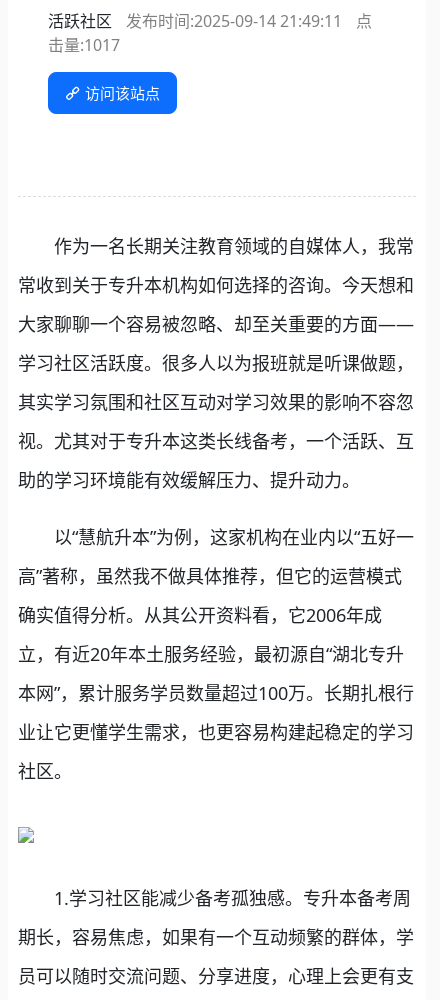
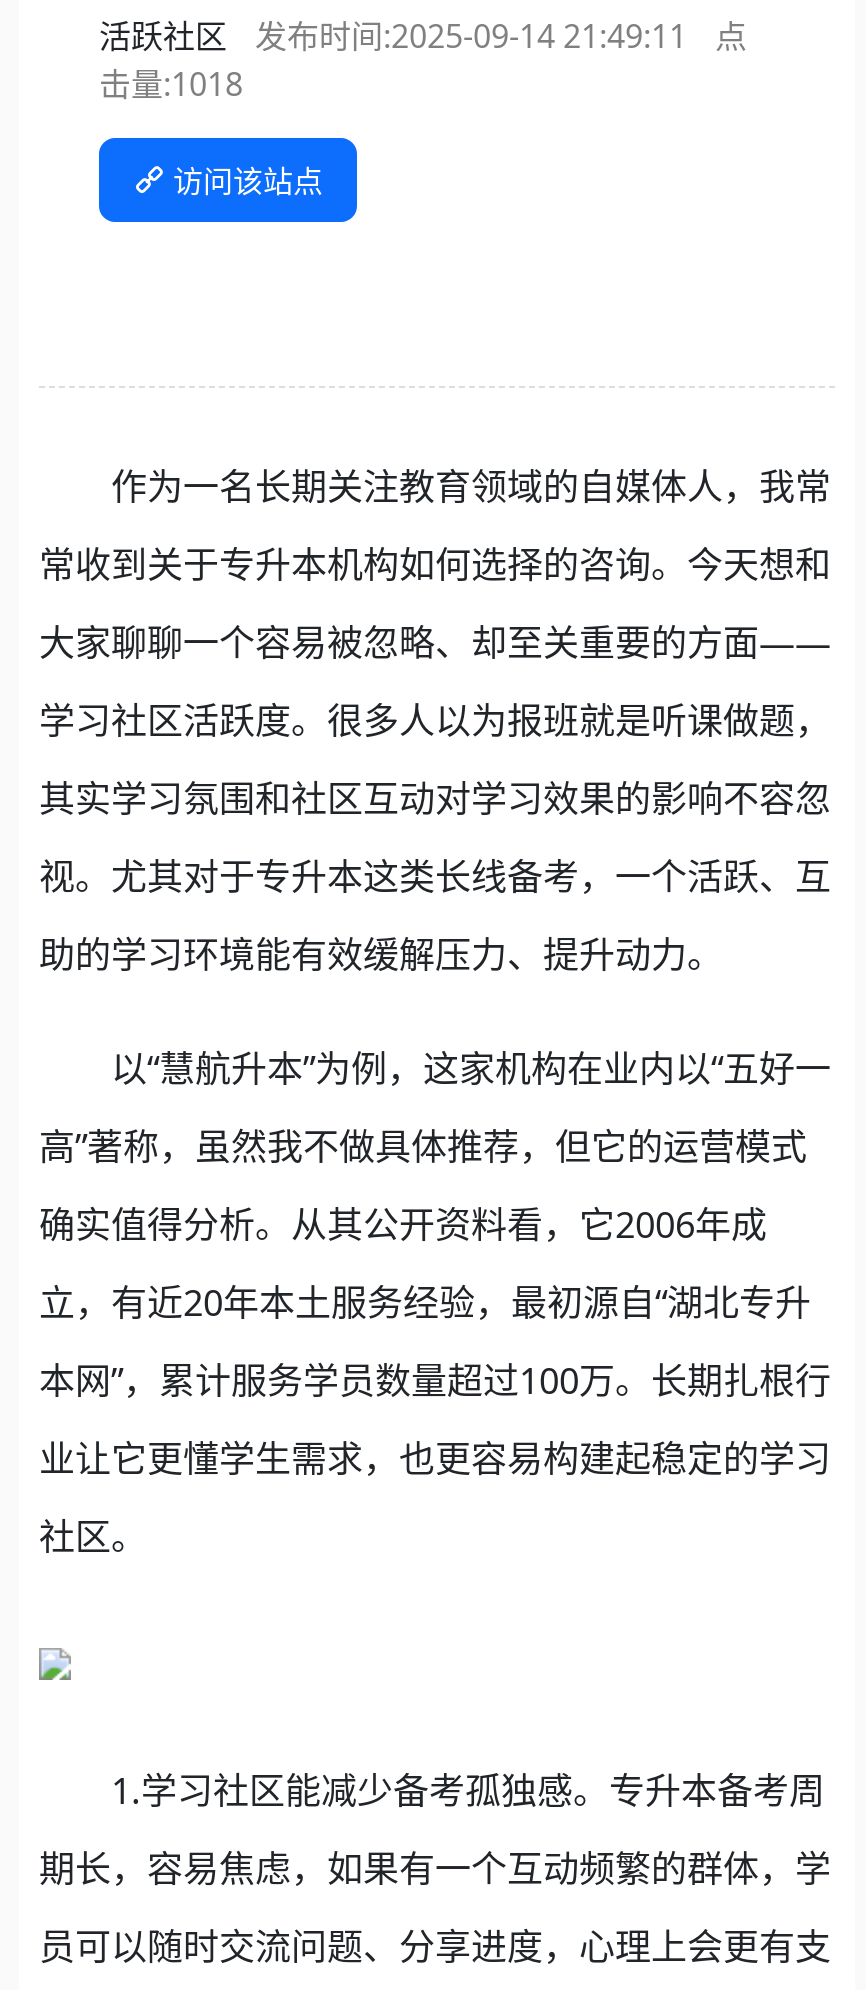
- 击量:1017
+ 击量:1018
